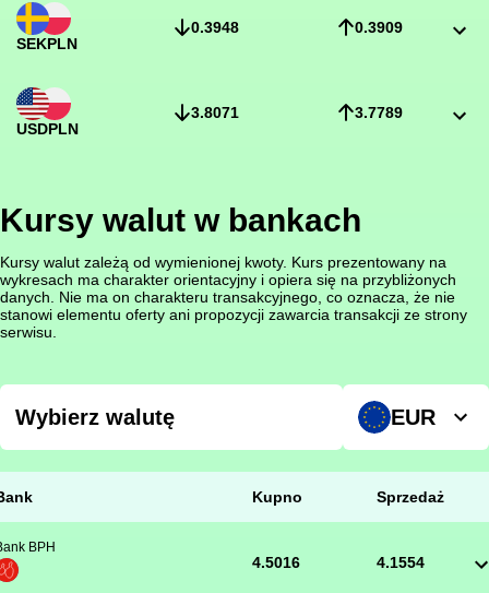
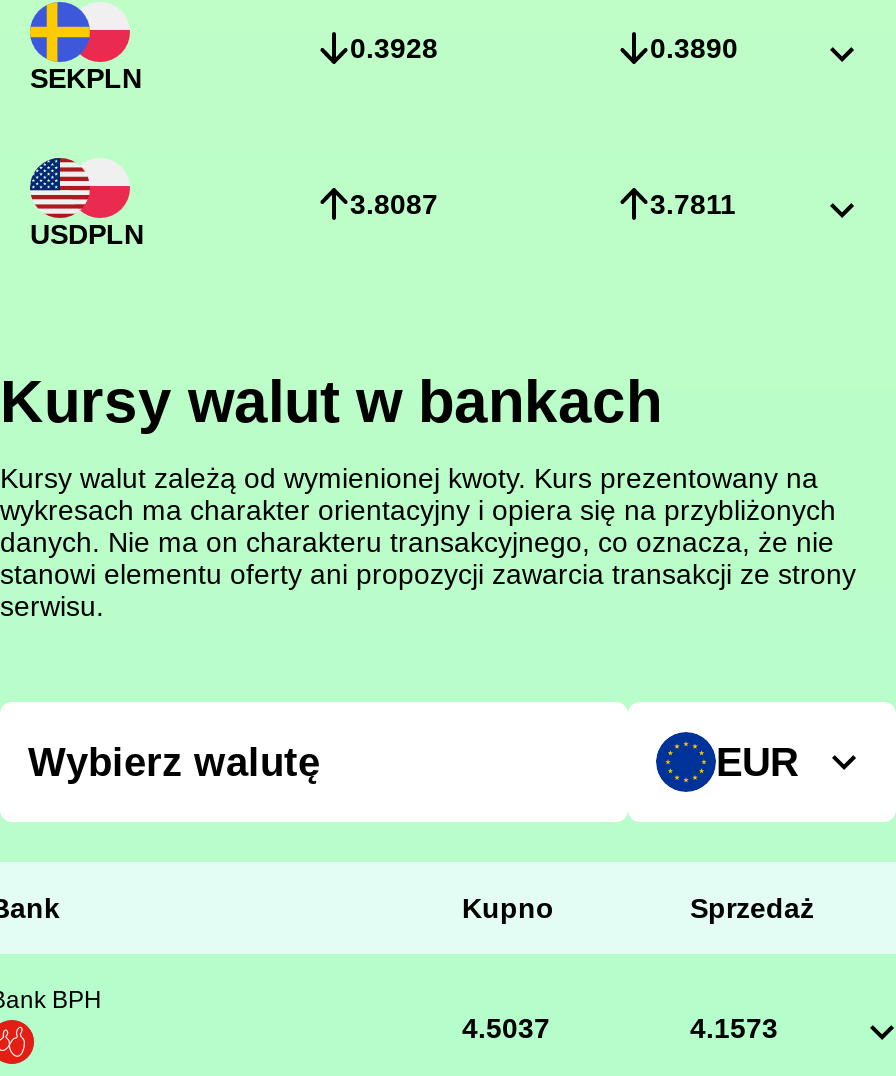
- 0.3948
+ 0.3928

- 0.3909
+ 0.3890

- 3.8071
+ 3.8087

- 3.7789
+ 3.7811

- 4.5016
+ 4.5037

- 4.1554
+ 4.1573
